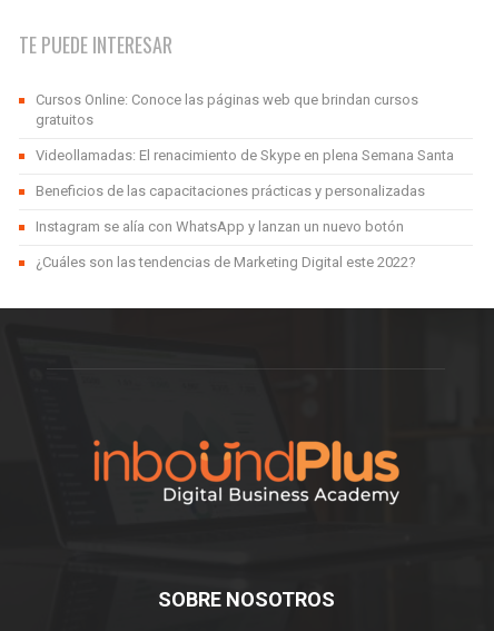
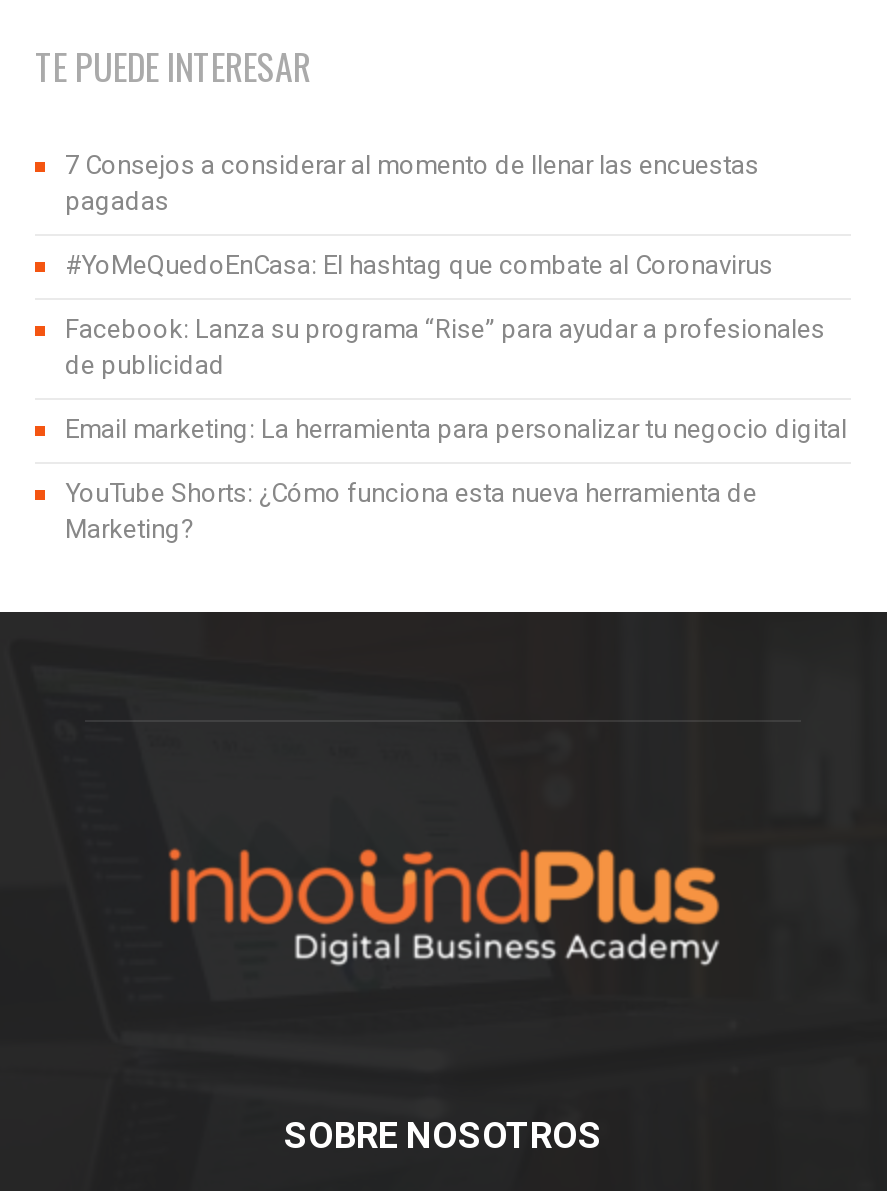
- Cursos Online: Conoce las páginas web que brindan cursos
- gratuitos
+ 7 Consejos a considerar al momento de llenar las encuestas
+ pagadas

- Videollamadas: El renacimiento de Skype en plena Semana Santa
+ #YoMeQuedoEnCasa: El hashtag que combate al Coronavirus

- Beneficios de las capacitaciones prácticas y personalizadas
+ Facebook: Lanza su programa “Rise” para ayudar a profesionales
+ de publicidad

- Instagram se alía con WhatsApp y lanzan un nuevo botón
+ Email marketing: La herramienta para personalizar tu negocio digital

- ¿Cuáles son las tendencias de Marketing Digital este 2022?
+ YouTube Shorts: ¿Cómo funciona esta nueva herramienta de
+ Marketing?
